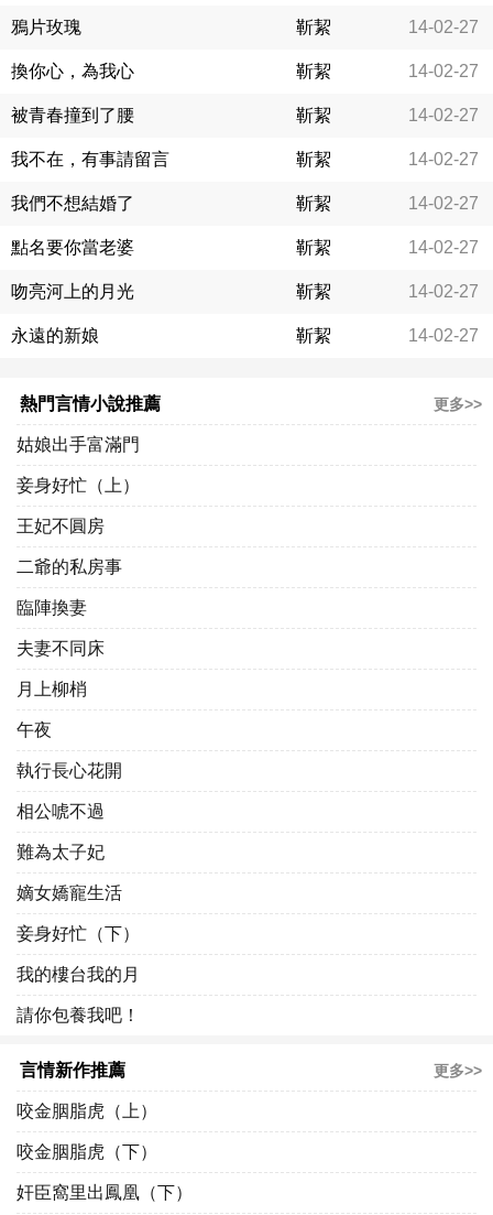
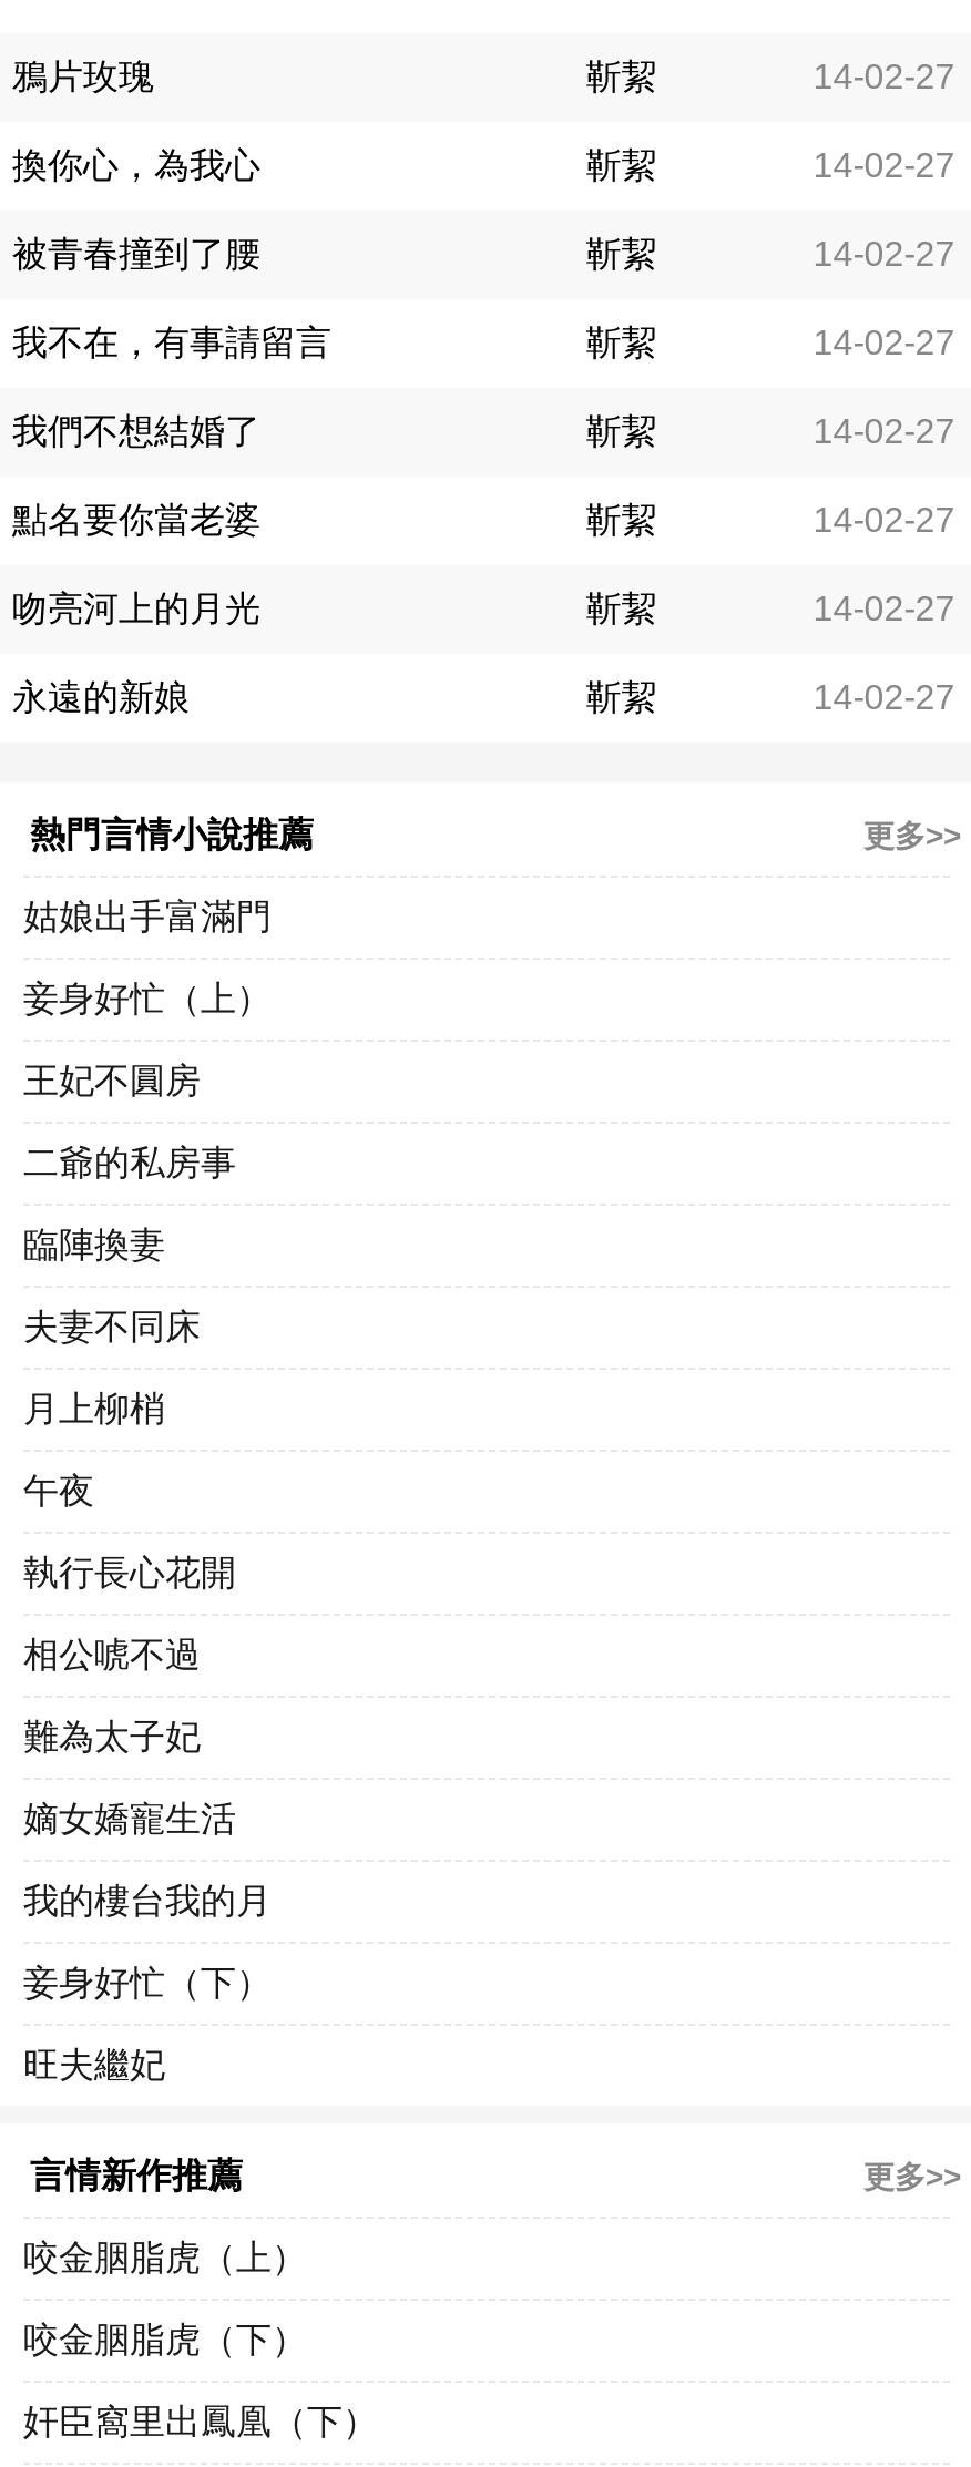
moved down: 妾身好忙（下）

moved up: 我的樓台我的月

- 請你包養我吧！
+ 旺夫繼妃
